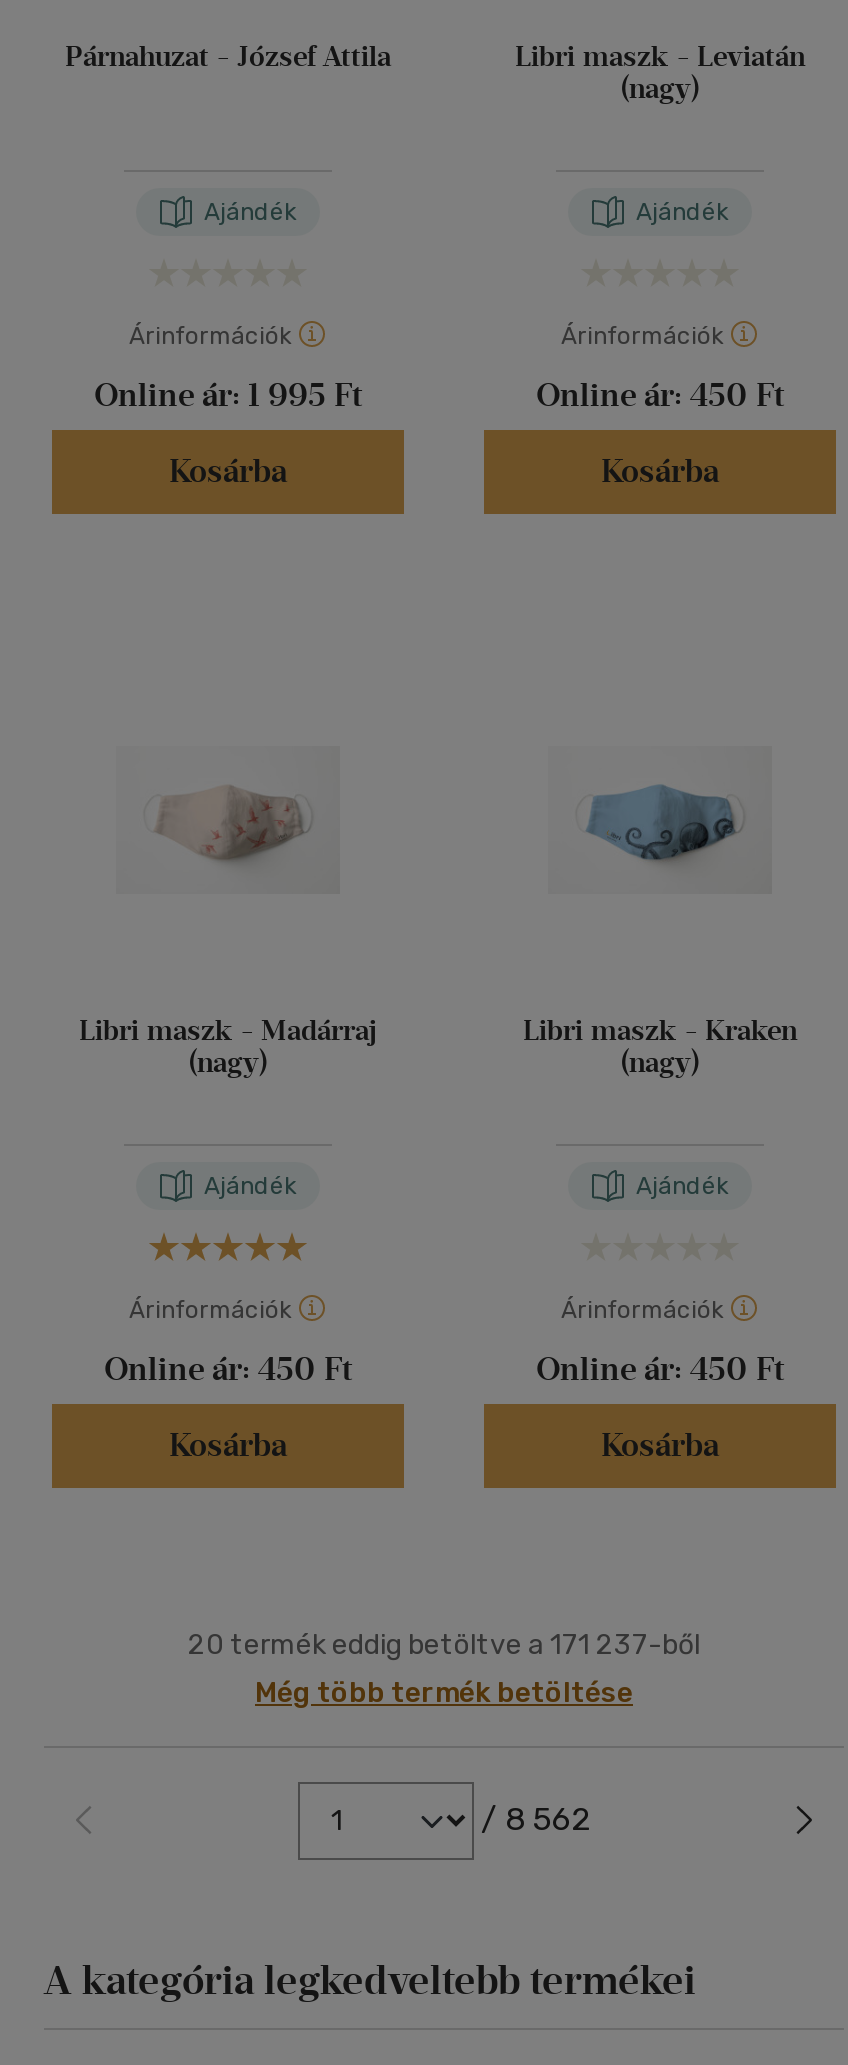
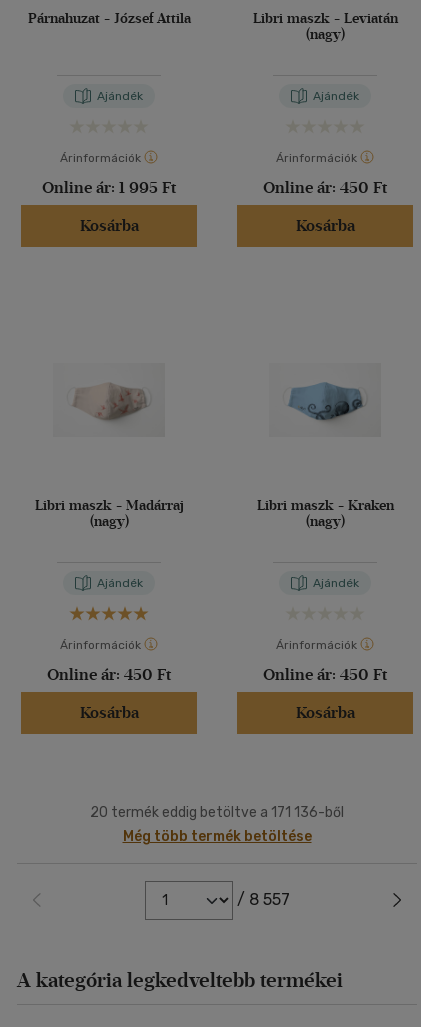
- 20 termék eddig betöltve a 171 237-ből
+ 20 termék eddig betöltve a 171 136-ből

- / 8 562
+ / 8 557
